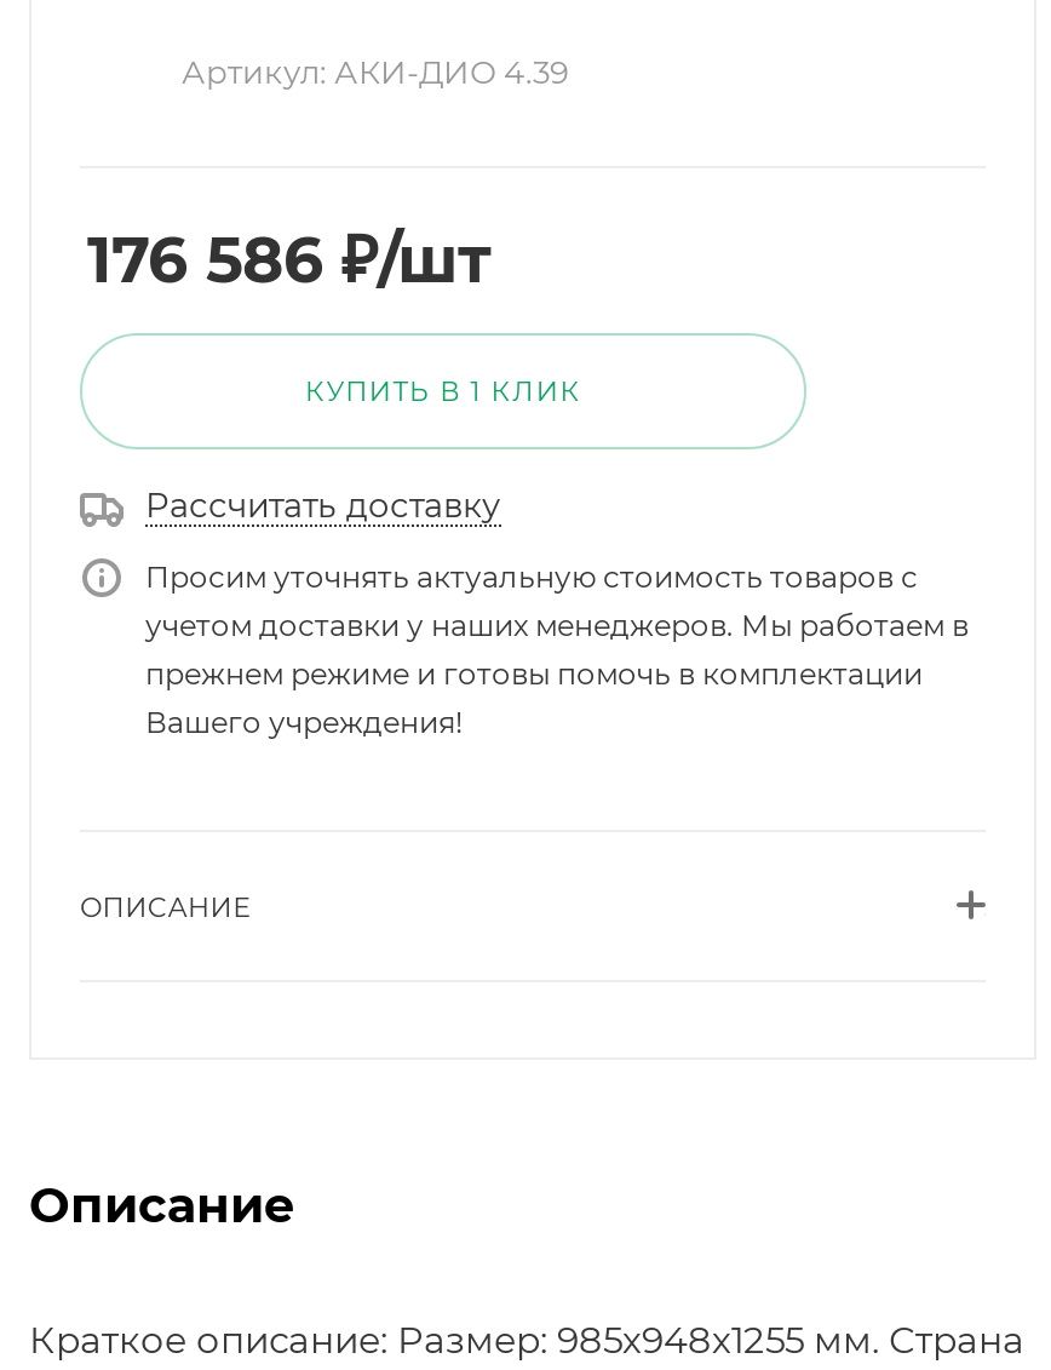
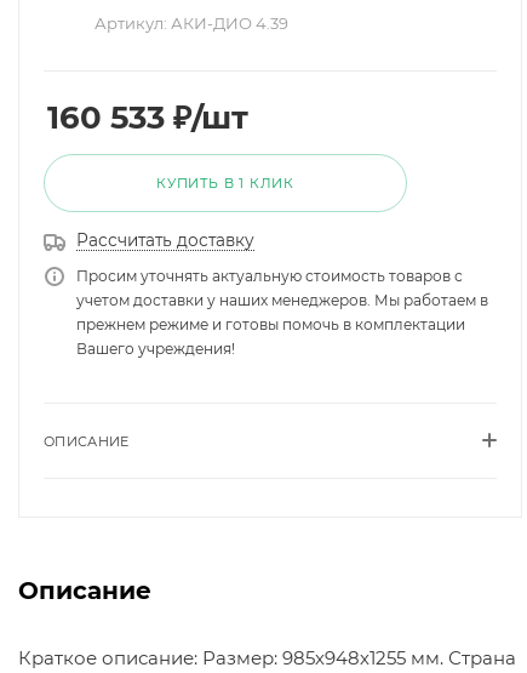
- 176 586 ₽/шт
+ 160 533 ₽/шт
